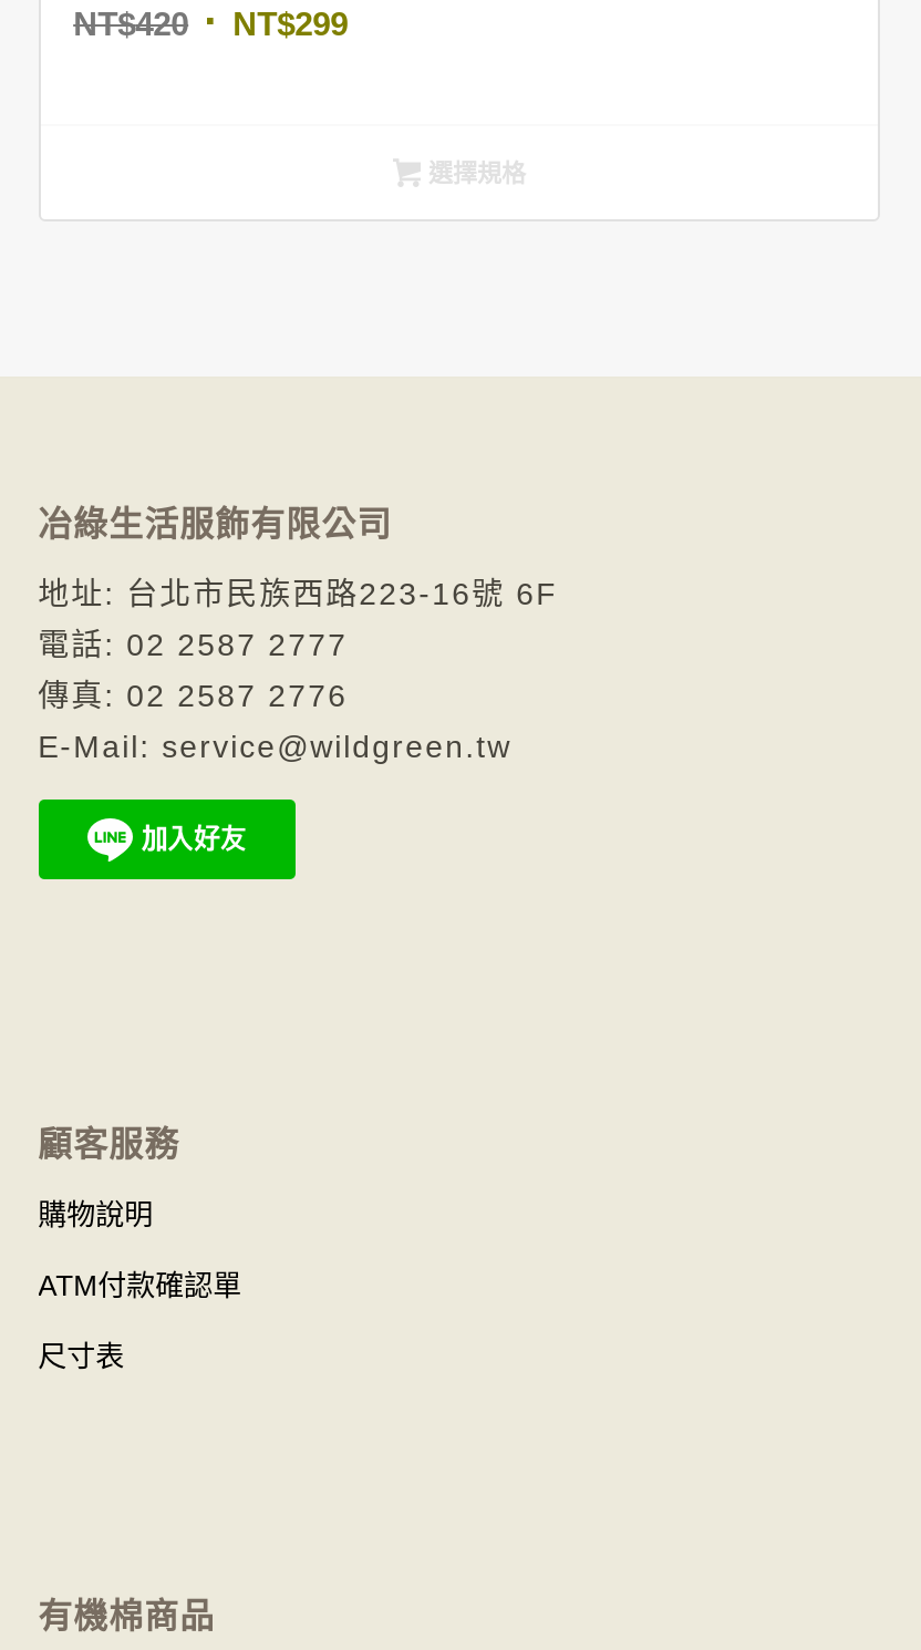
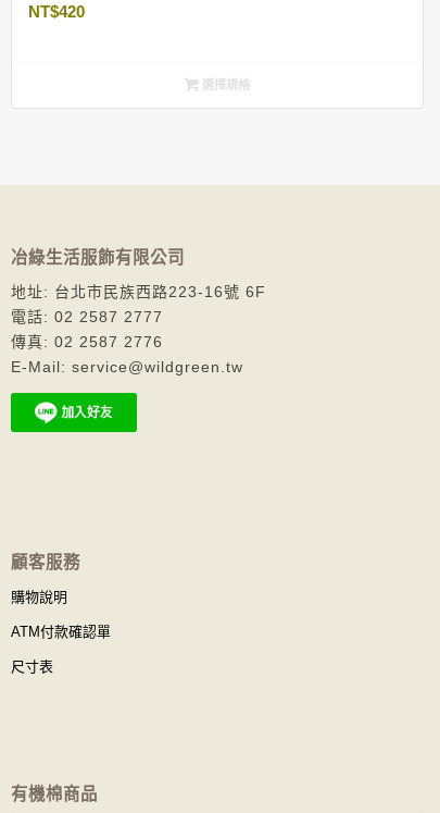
- NT$299
